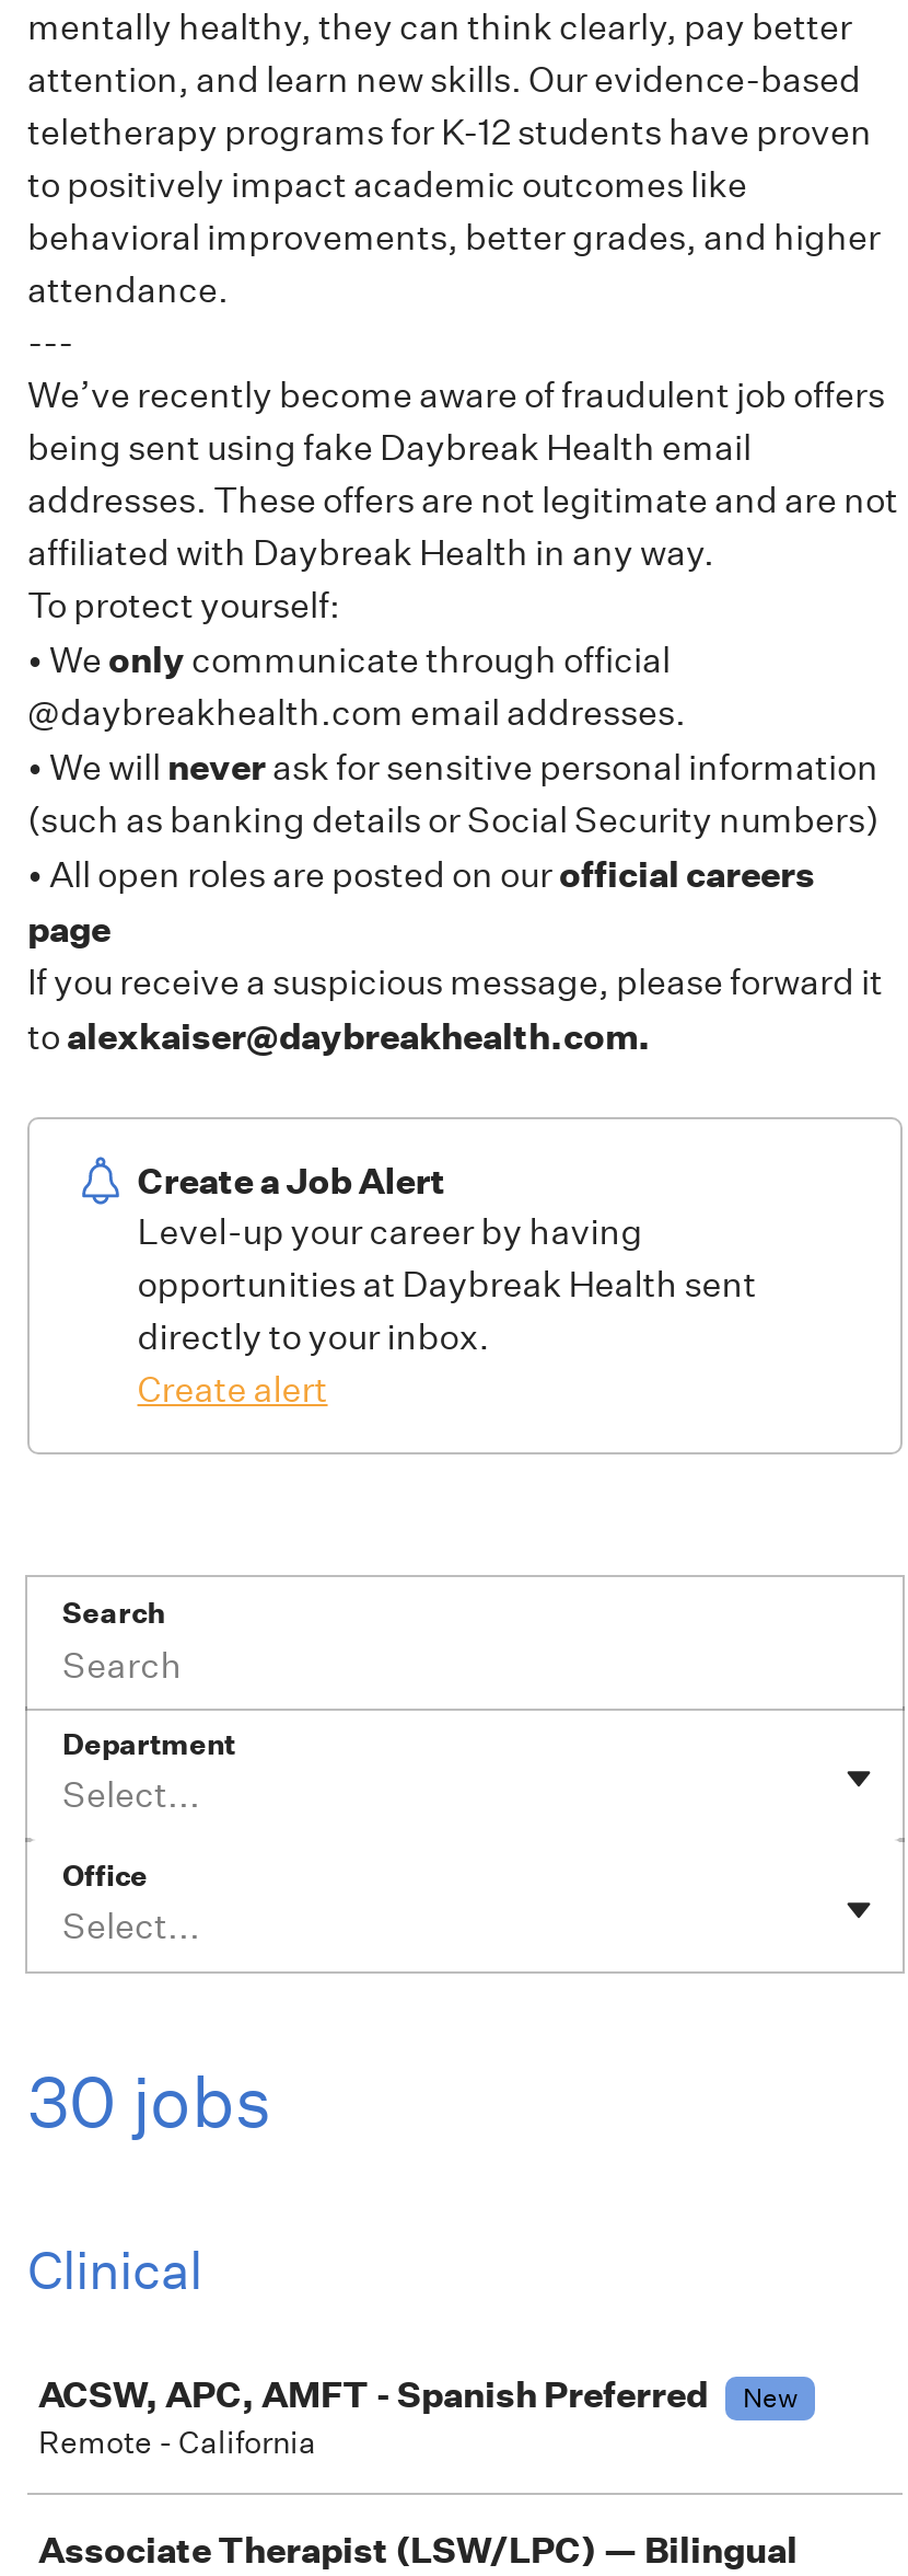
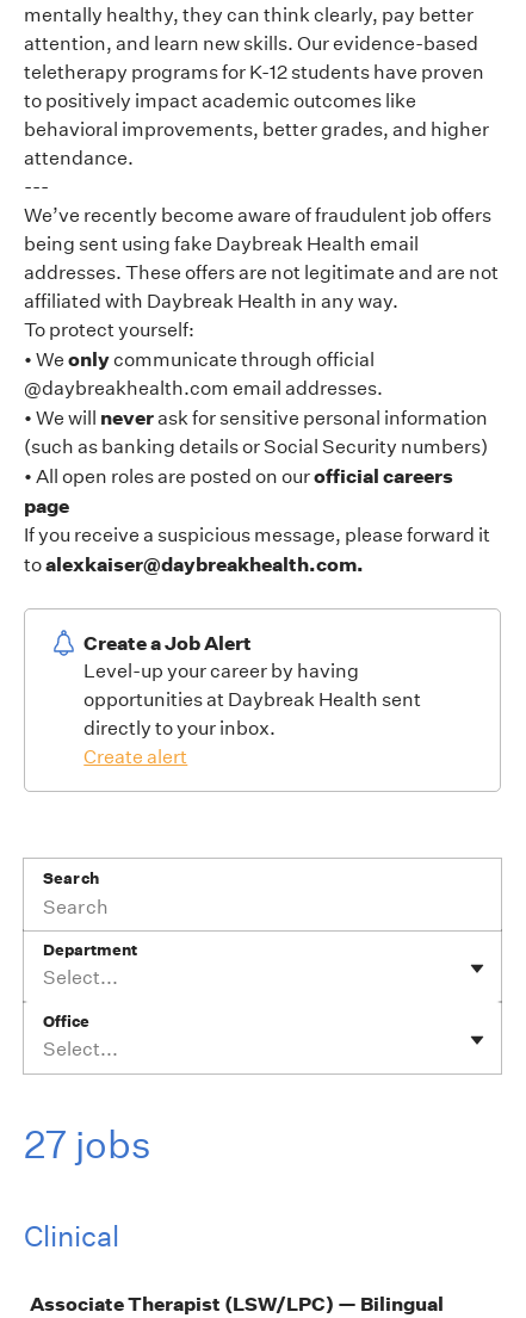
- 30 jobs
+ 27 jobs

- ACSW, APC, AMFT - Spanish Preferred
- New
- Remote - California
